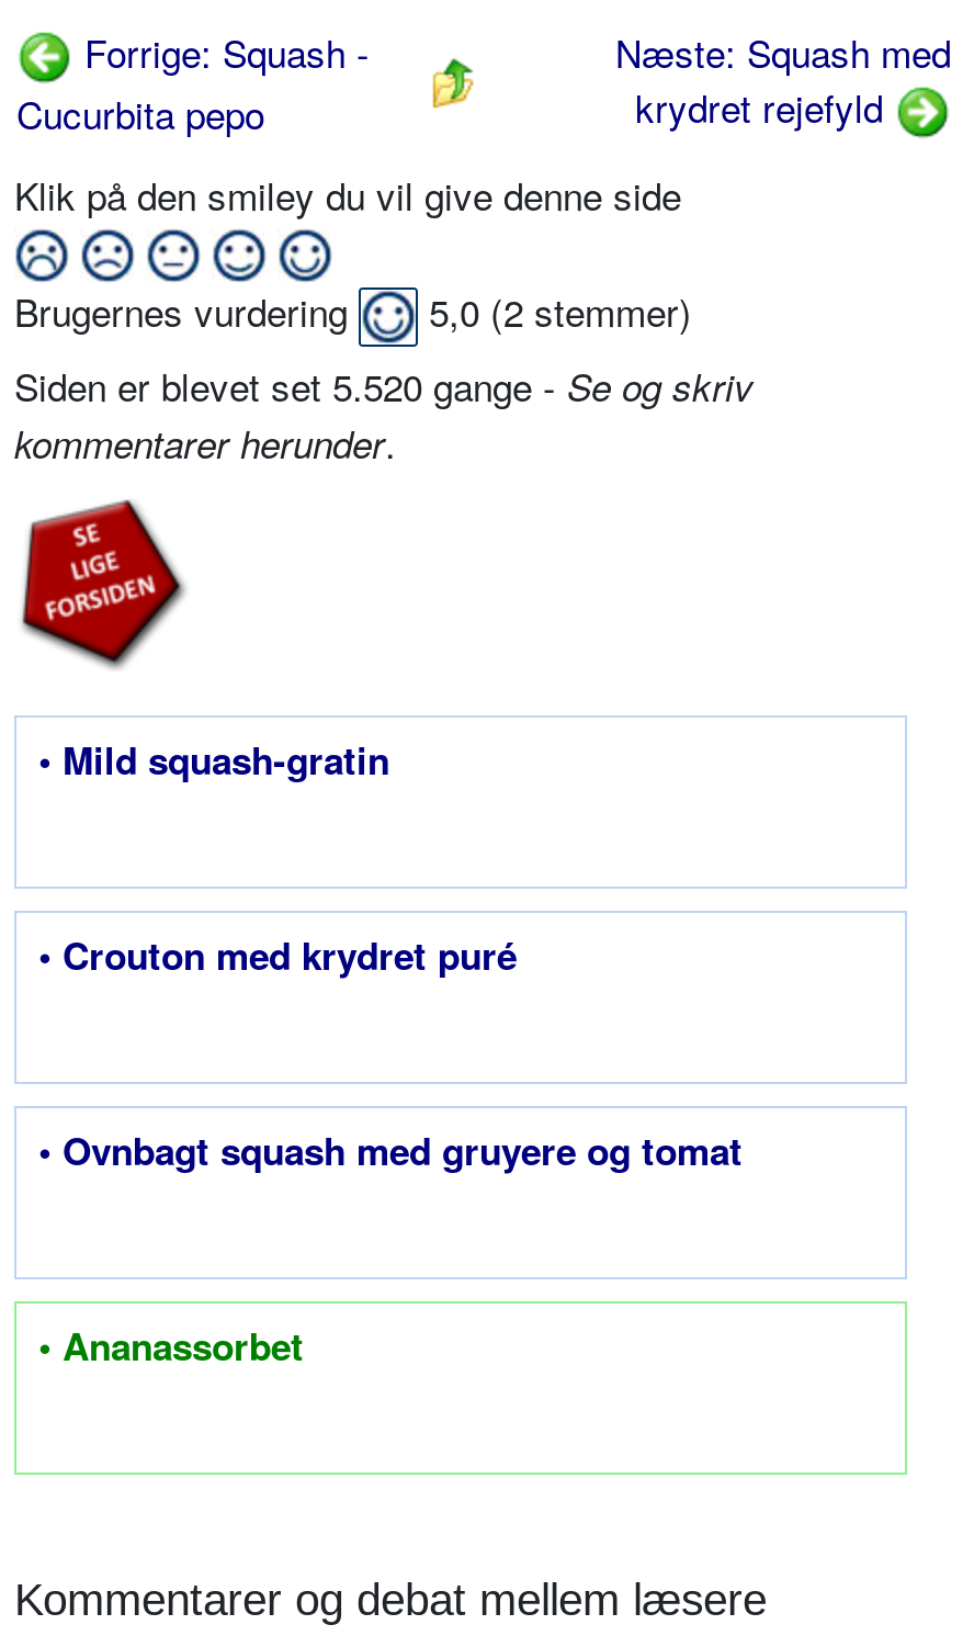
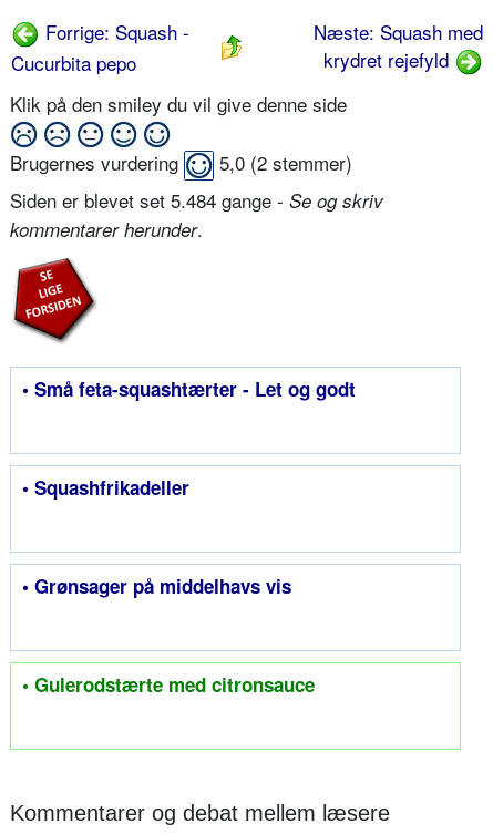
- Siden er blevet set 5.520 gange - Se og skriv
+ Siden er blevet set 5.484 gange - Se og skriv

- • Mild squash-gratin
+ • Små feta-squashtærter - Let og godt

- • Crouton med krydret puré
+ • Squashfrikadeller

- • Ovnbagt squash med gruyere og tomat
+ • Grønsager på middelhavs vis

- • Ananassorbet
+ • Gulerodstærte med citronsauce
